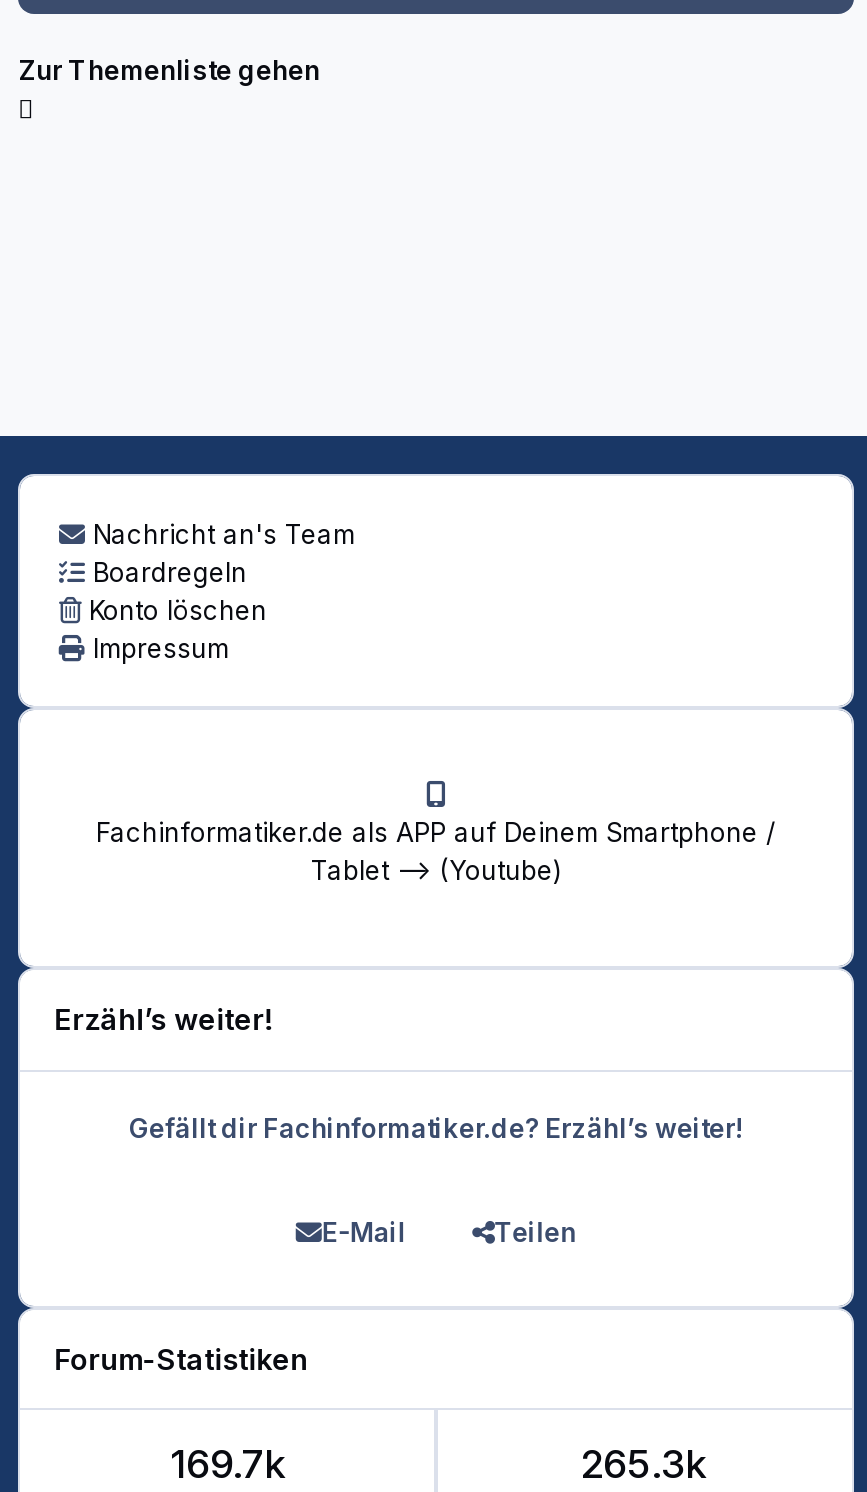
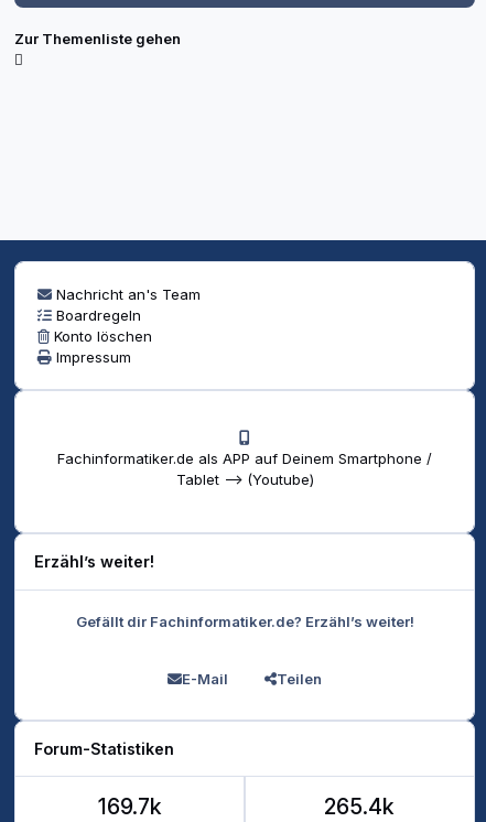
- 265.3k
+ 265.4k
